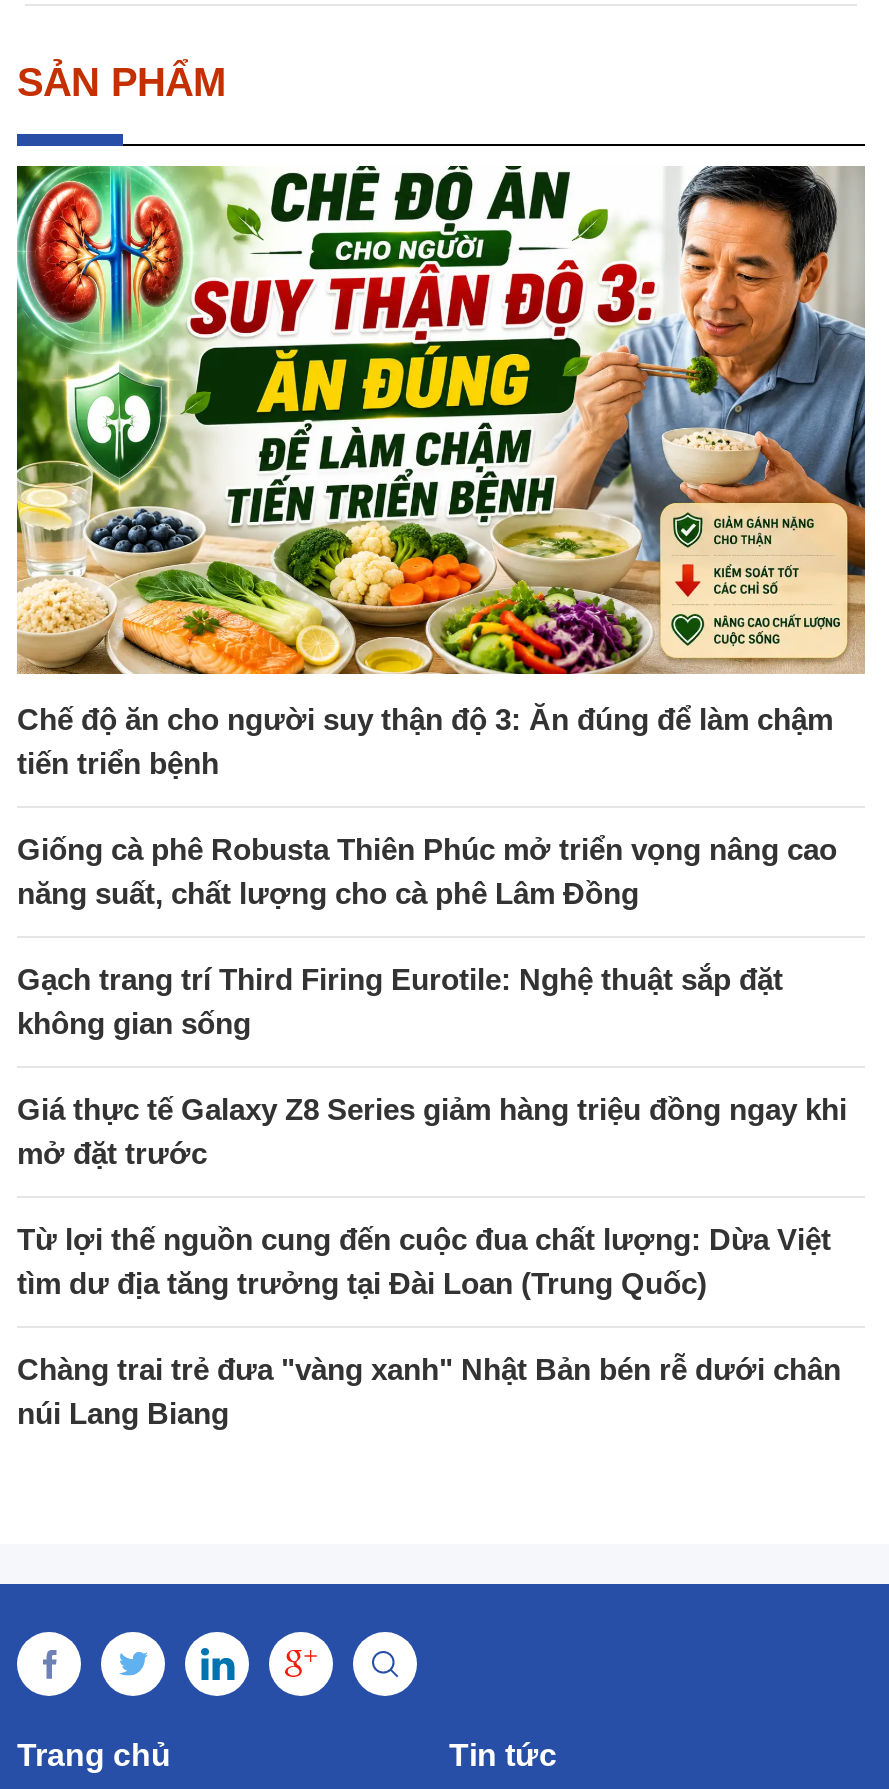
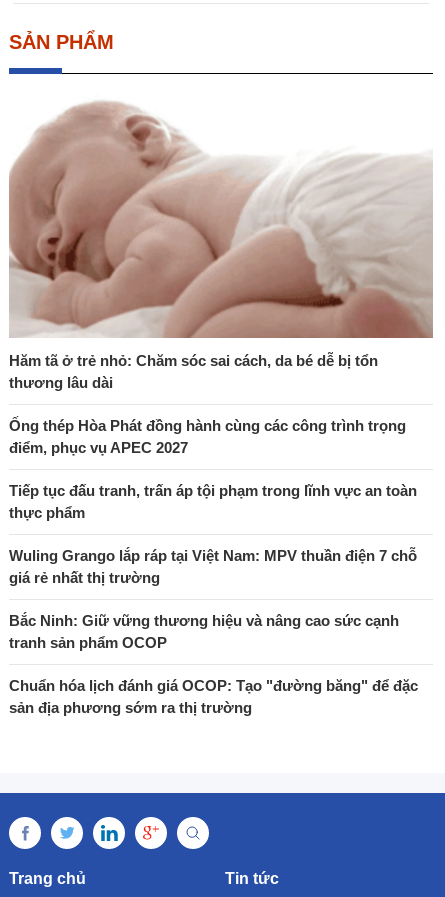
- [image]
- Chế độ ăn cho người suy thận độ 3: Ăn đúng để làm chậm
- tiến triển bệnh
+ [image]
+ Hăm tã ở trẻ nhỏ: Chăm sóc sai cách, da bé dễ bị tổn
+ thương lâu dài

- Giống cà phê Robusta Thiên Phúc mở triển vọng nâng cao
- năng suất, chất lượng cho cà phê Lâm Đồng
+ Ống thép Hòa Phát đồng hành cùng các công trình trọng
+ điểm, phục vụ APEC 2027

- Gạch trang trí Third Firing Eurotile: Nghệ thuật sắp đặt
- không gian sống
+ Tiếp tục đấu tranh, trấn áp tội phạm trong lĩnh vực an toàn
+ thực phẩm

- Giá thực tế Galaxy Z8 Series giảm hàng triệu đồng ngay khi
- mở đặt trước
+ Wuling Grango lắp ráp tại Việt Nam: MPV thuần điện 7 chỗ
+ giá rẻ nhất thị trường

- Từ lợi thế nguồn cung đến cuộc đua chất lượng: Dừa Việt
- tìm dư địa tăng trưởng tại Đài Loan (Trung Quốc)
+ Bắc Ninh: Giữ vững thương hiệu và nâng cao sức cạnh
+ tranh sản phẩm OCOP

- Chàng trai trẻ đưa "vàng xanh" Nhật Bản bén rễ dưới chân
- núi Lang Biang
+ Chuẩn hóa lịch đánh giá OCOP: Tạo "đường băng" để đặc
+ sản địa phương sớm ra thị trường
